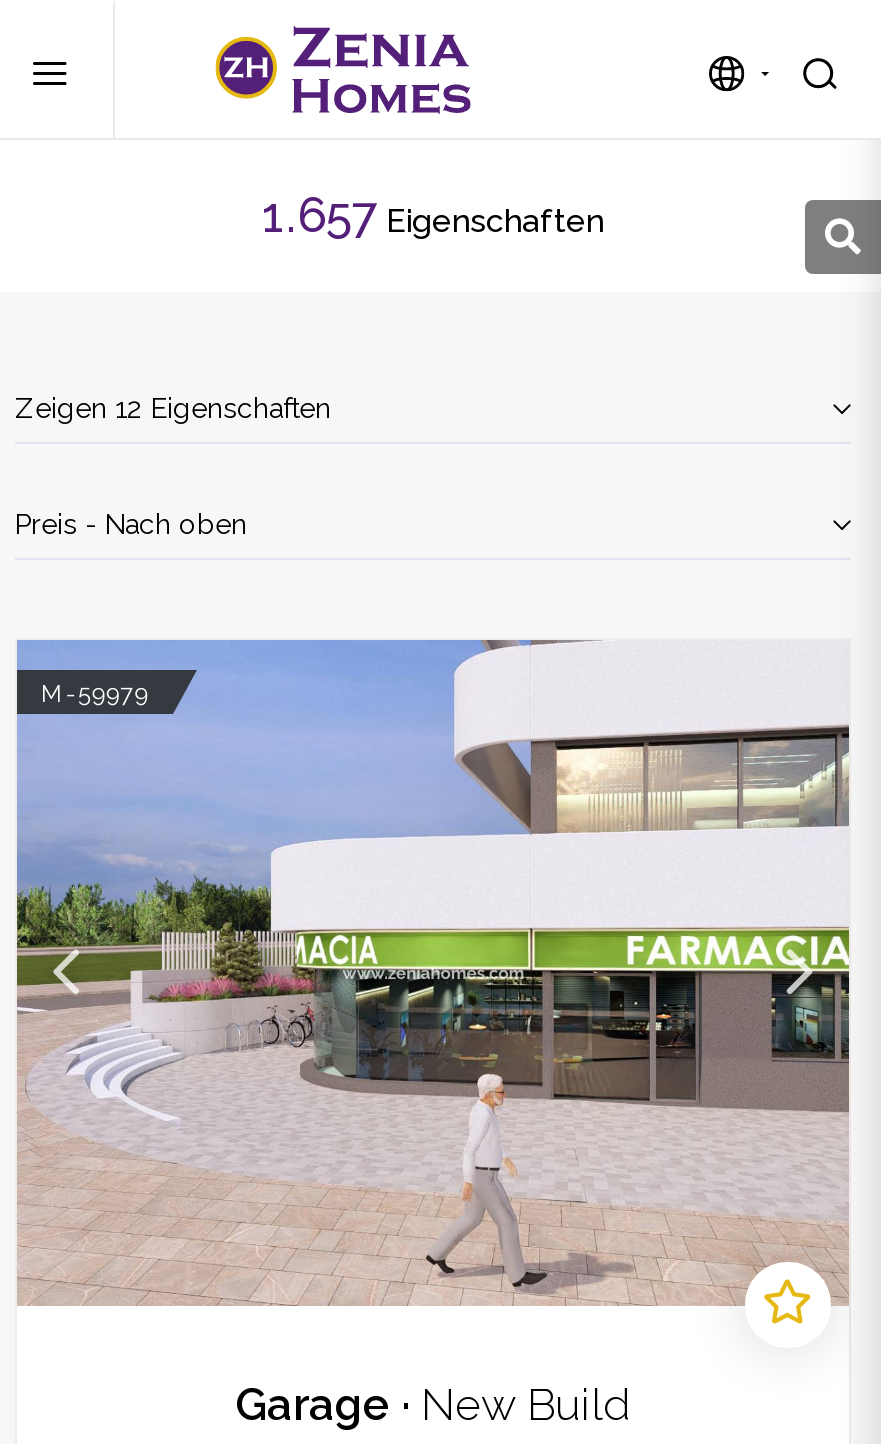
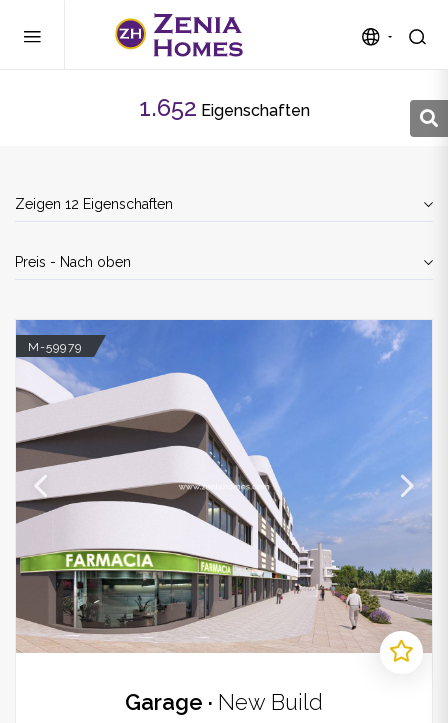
- 1.657 Eigenschaften
+ 1.652 Eigenschaften

- [image]
+ [image]
